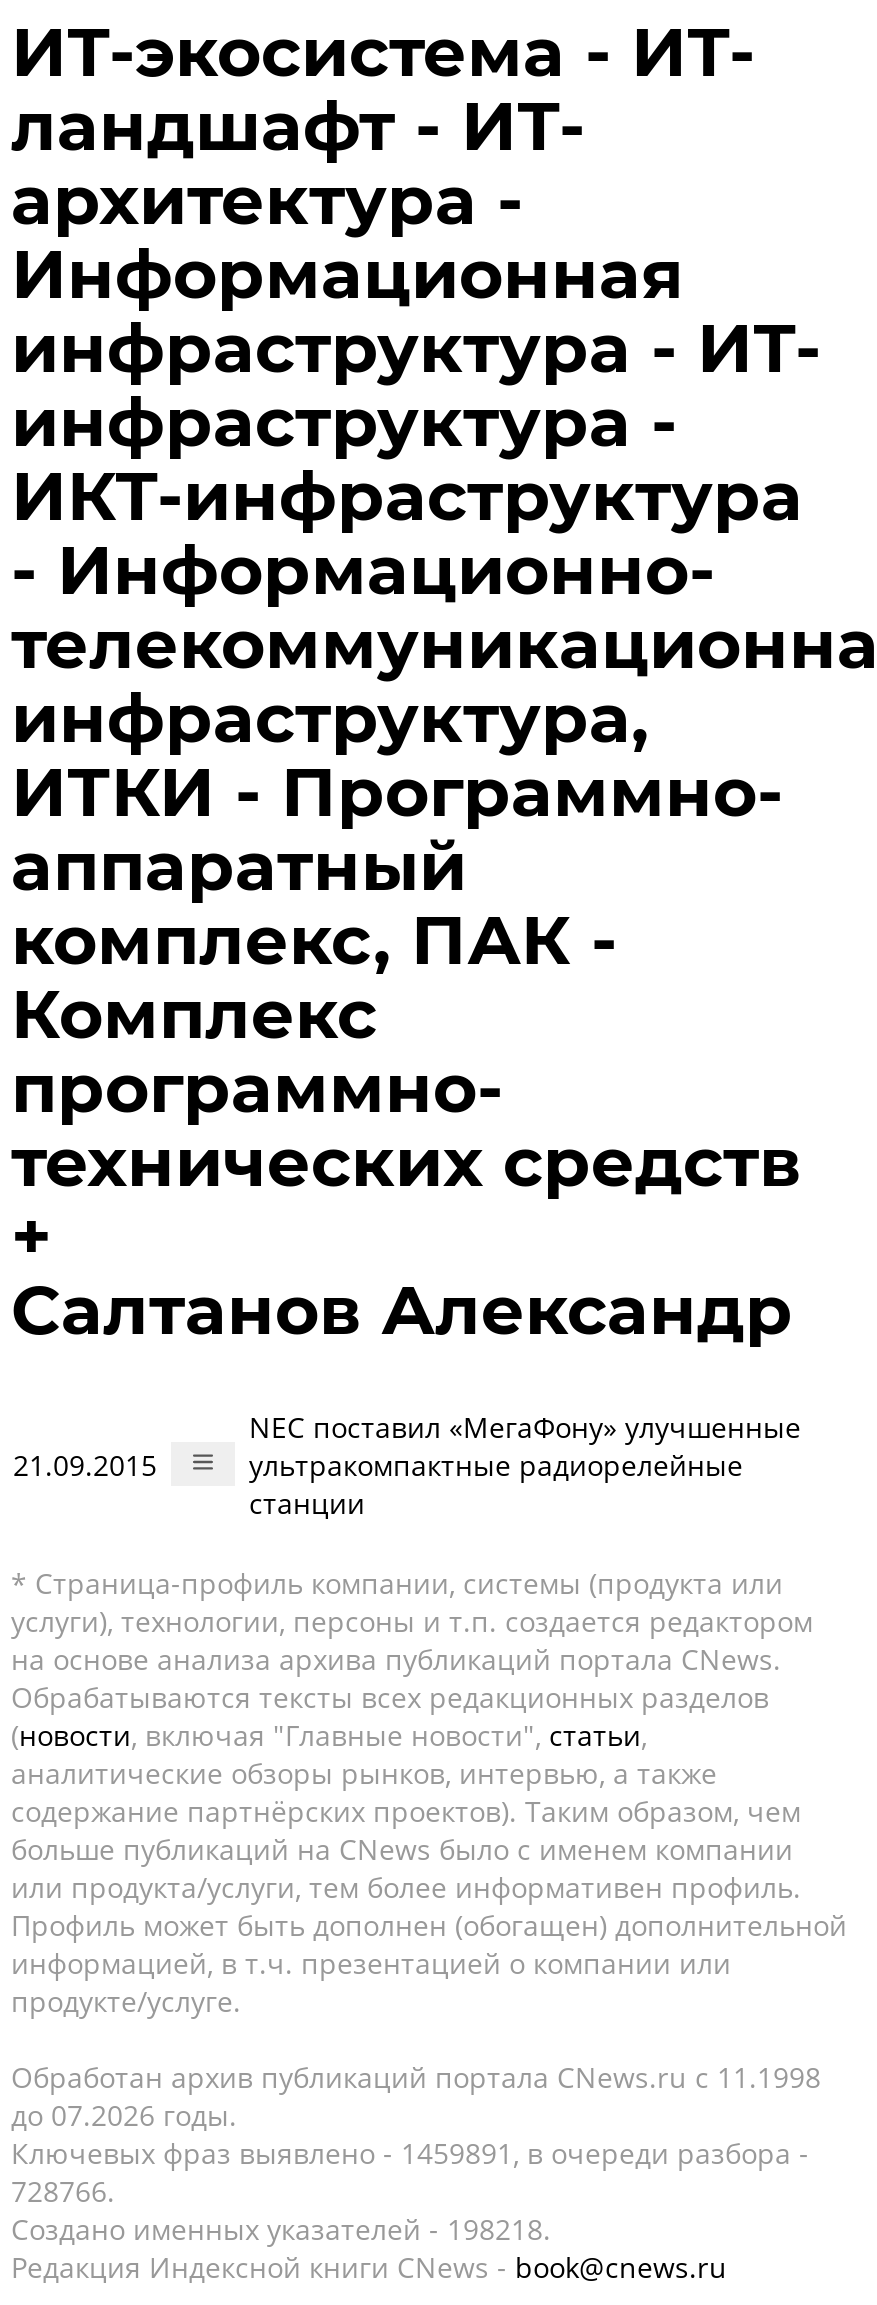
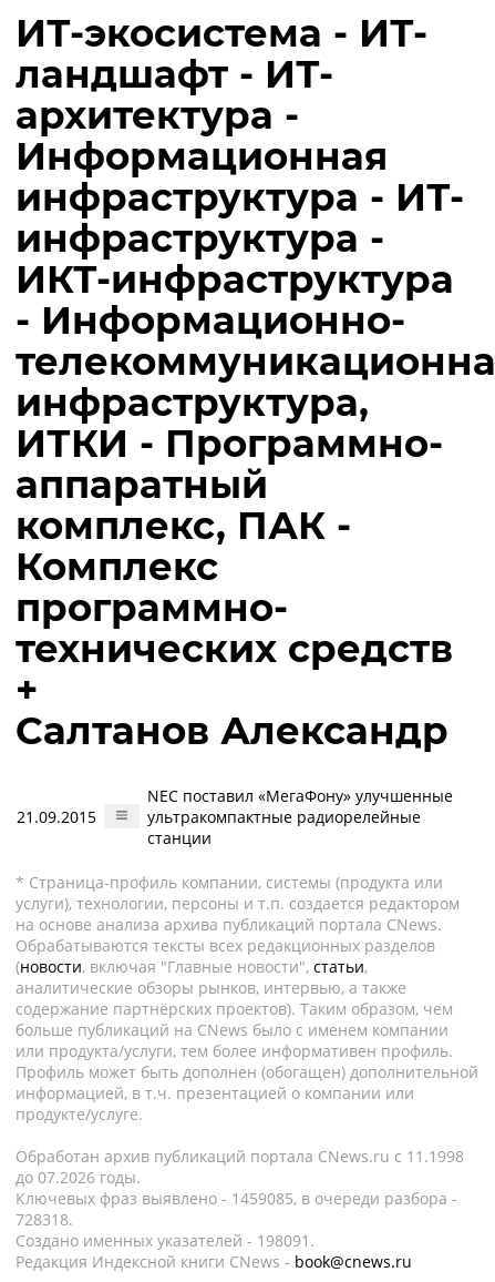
- Ключевых фраз выявлено - 1459891, в очереди разбора -
+ Ключевых фраз выявлено - 1459085, в очереди разбора -

- 728766.
+ 728318.

- Создано именных указателей - 198218.
+ Создано именных указателей - 198091.
